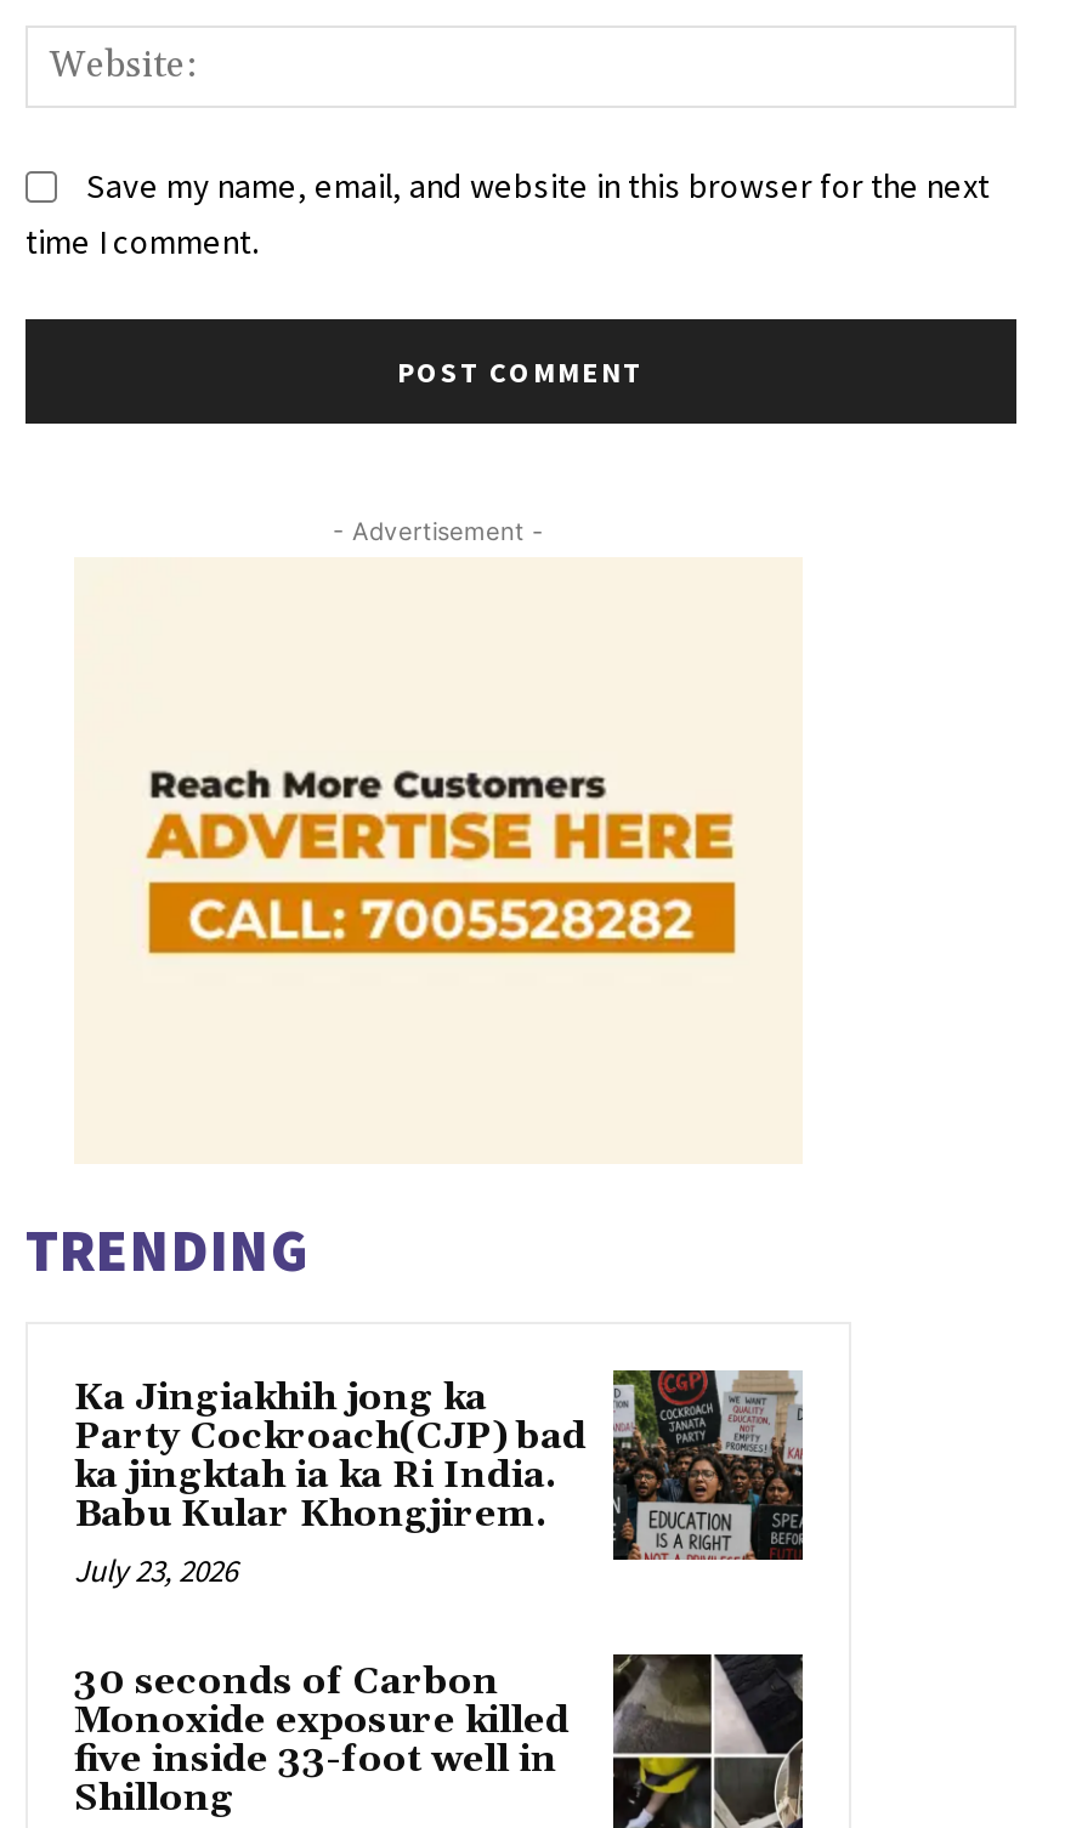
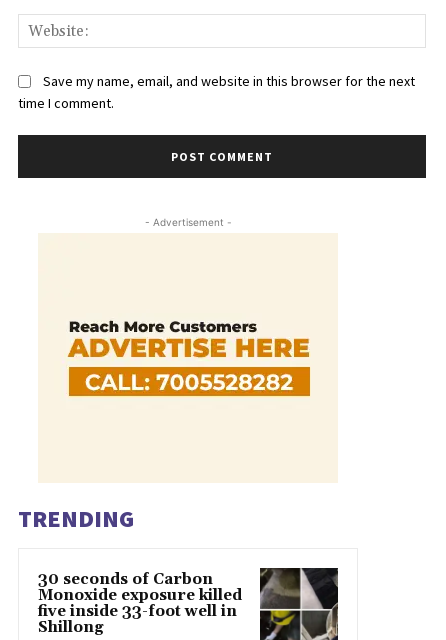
- [image]
- Ka Jingiakhih jong ka
- Party Cockroach(CJP) bad
- ka jingktah ia ka Ri India.
- Babu Kular Khongjirem.
- July 23, 2026
